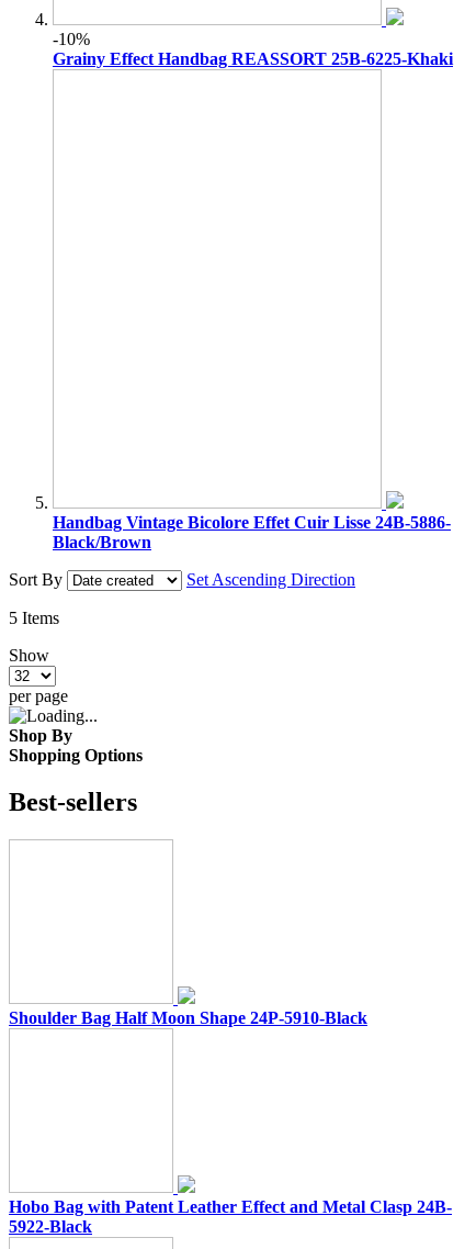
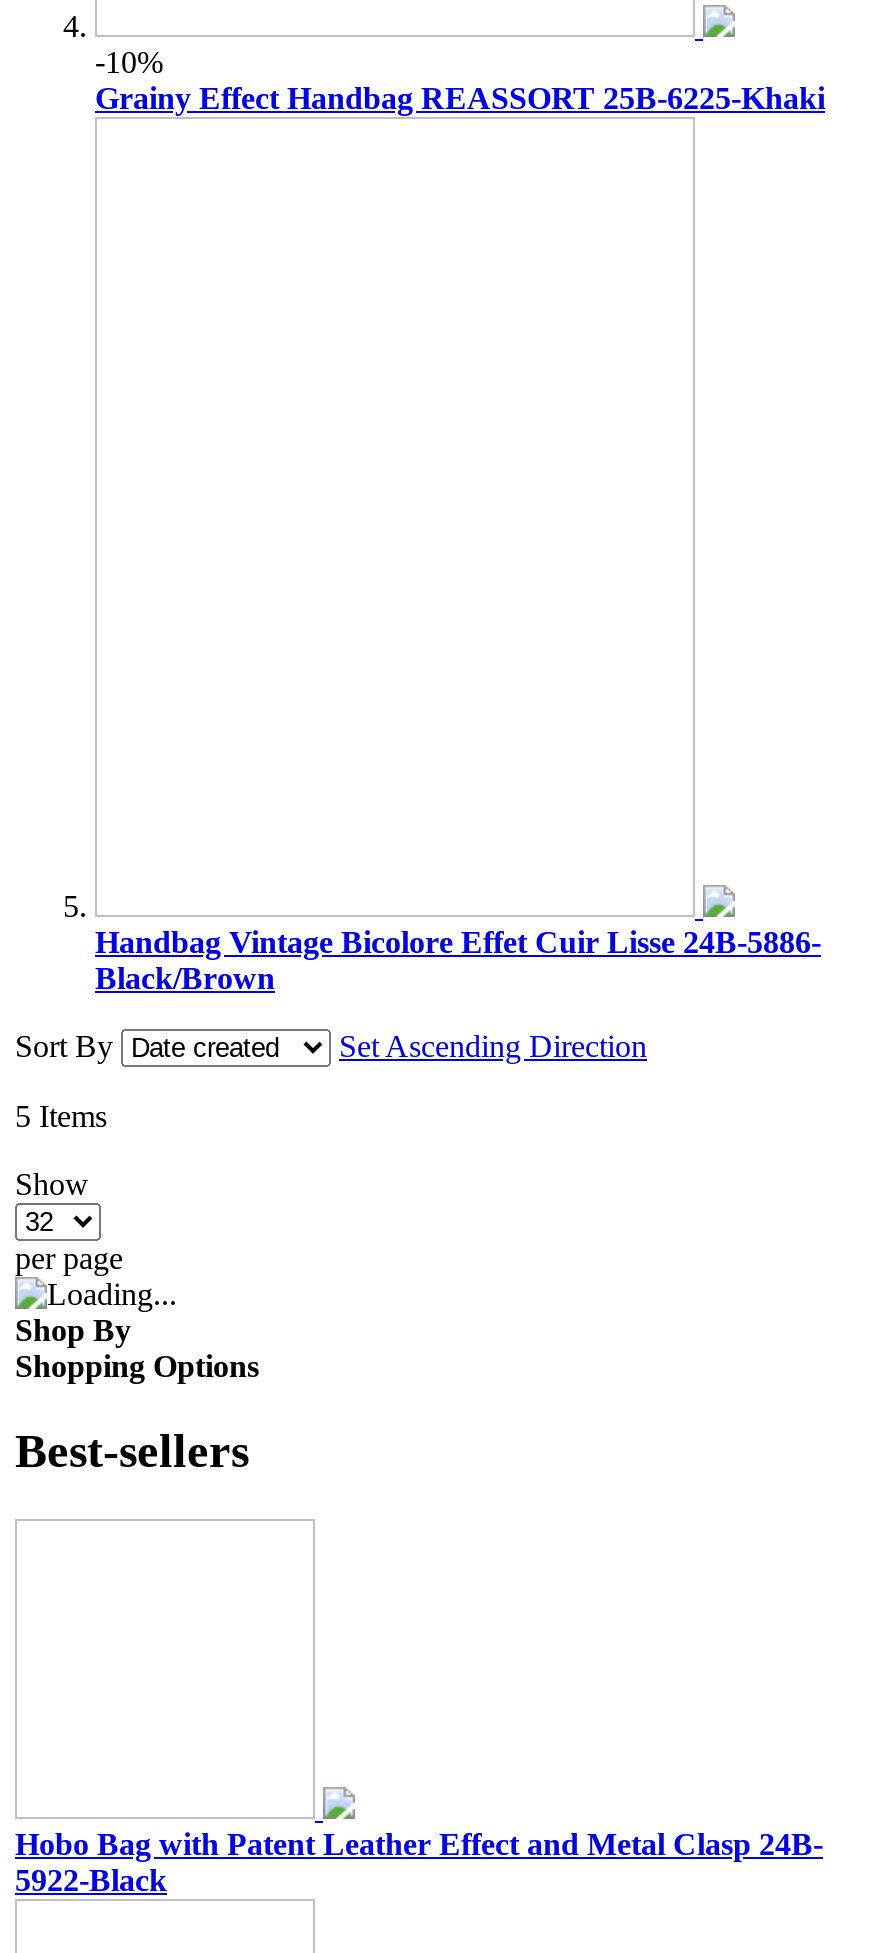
- Shoulder Bag Half Moon Shape 24P-5910-Black
